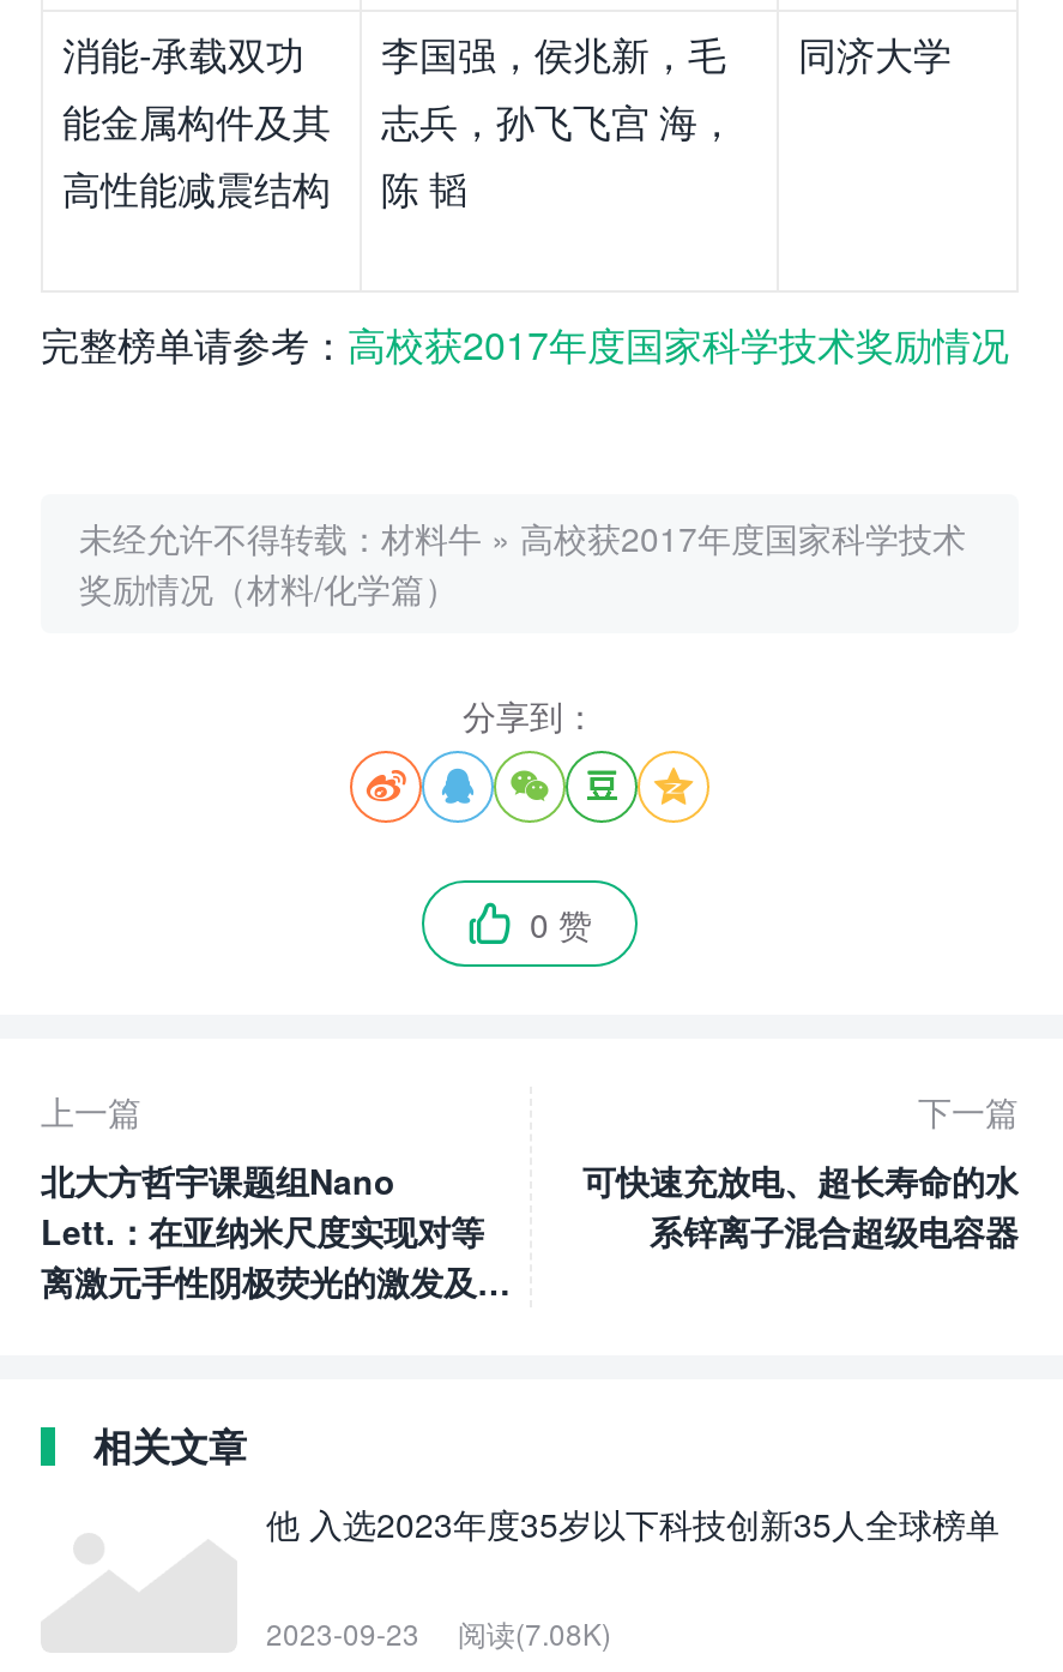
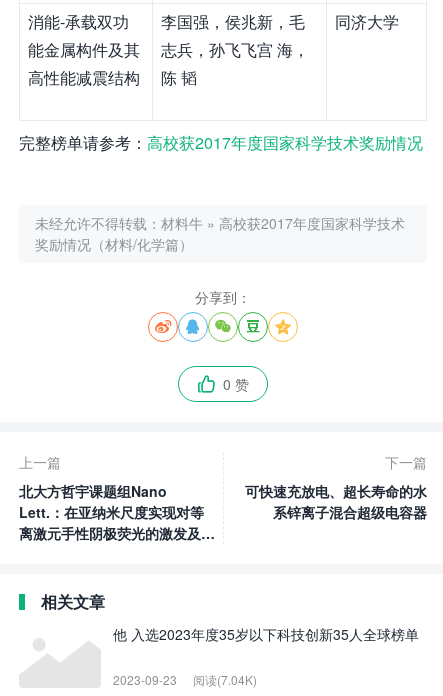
- 2023-09-23 阅读(7.08K)
+ 2023-09-23 阅读(7.04K)
